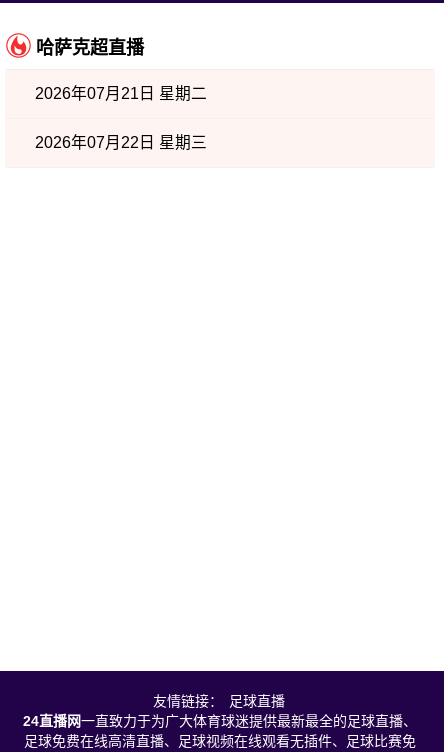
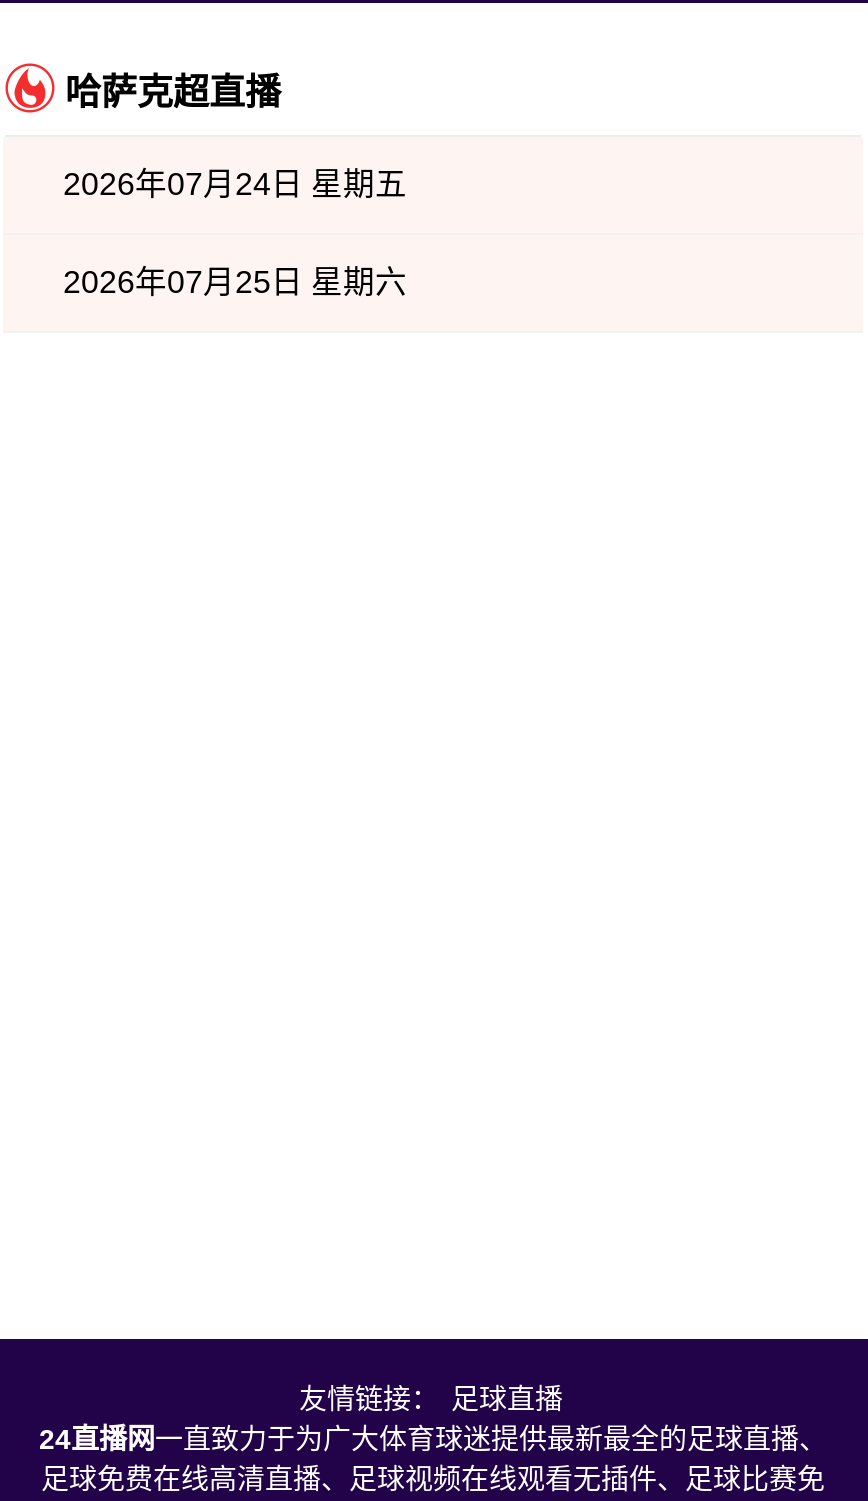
- 2026年07月21日 星期二
+ 2026年07月24日 星期五

- 2026年07月22日 星期三
+ 2026年07月25日 星期六
